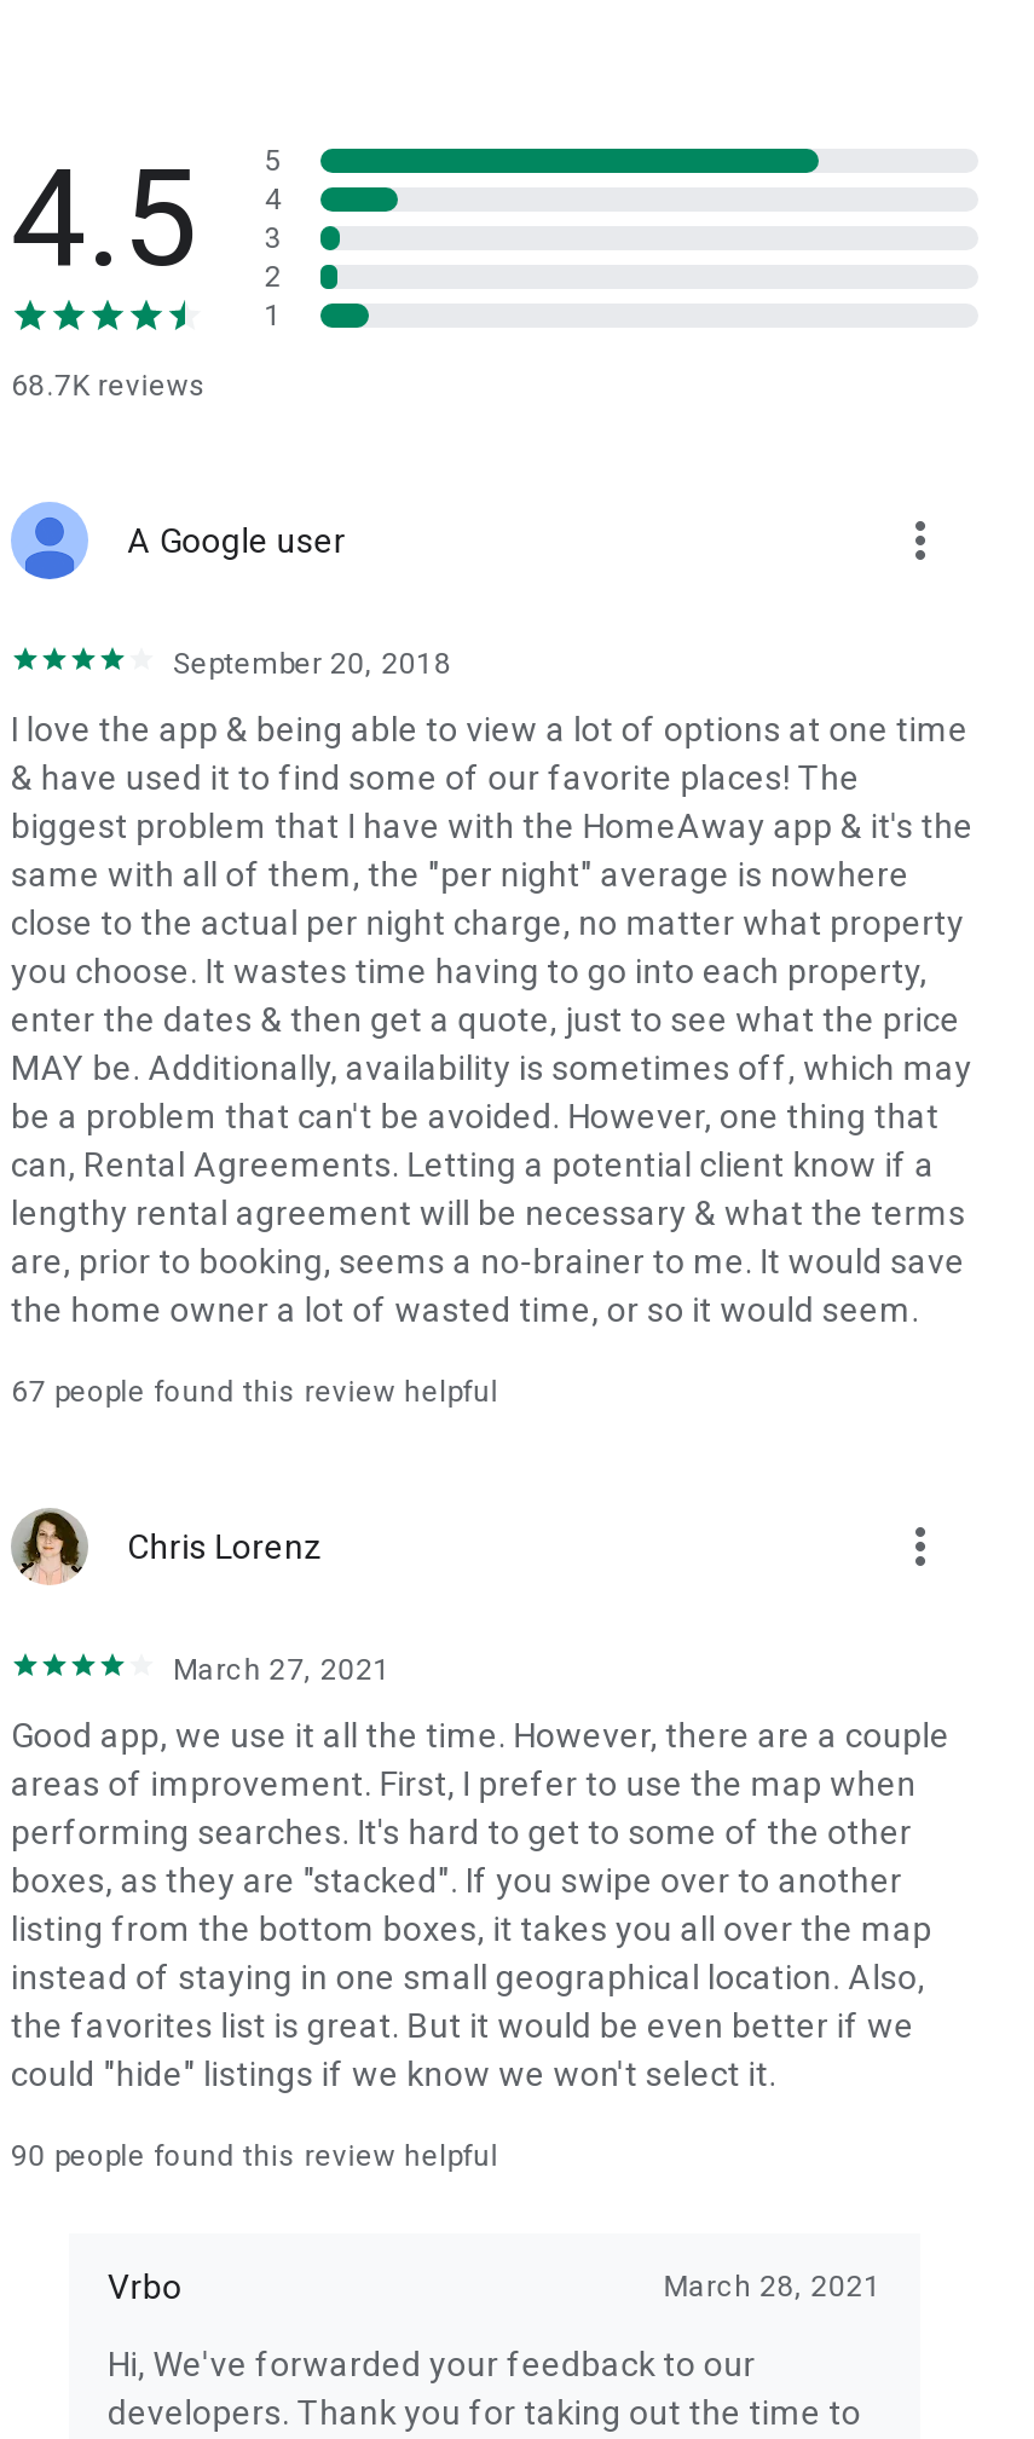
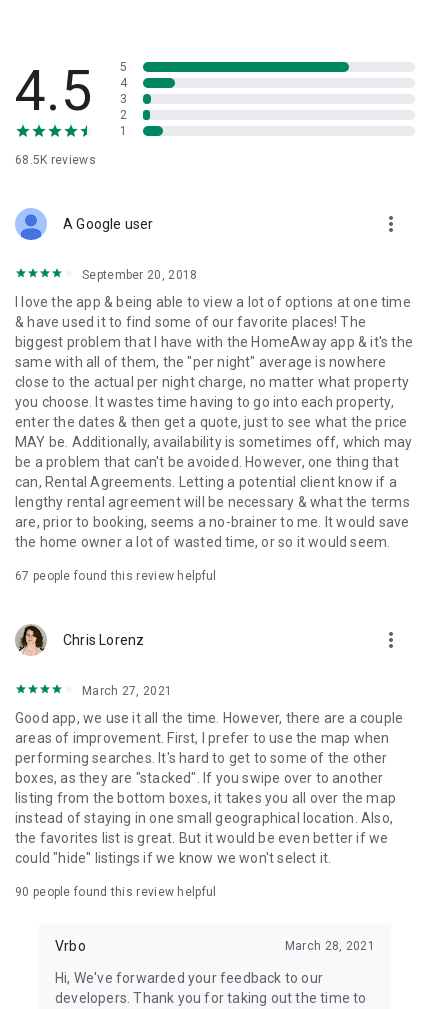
- 68.7K reviews
+ 68.5K reviews
